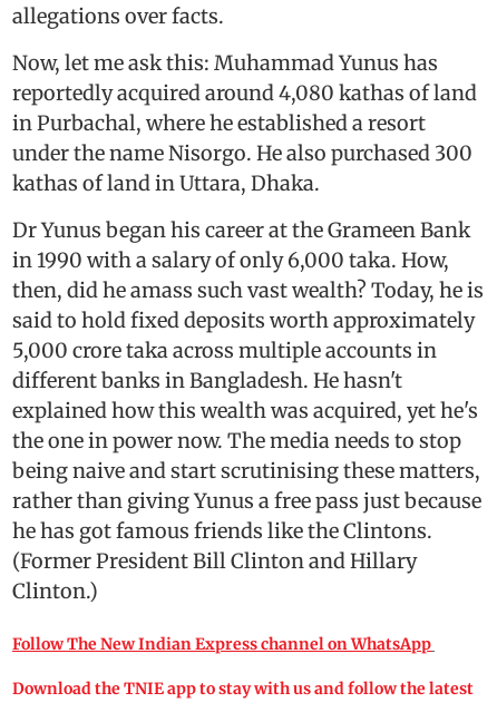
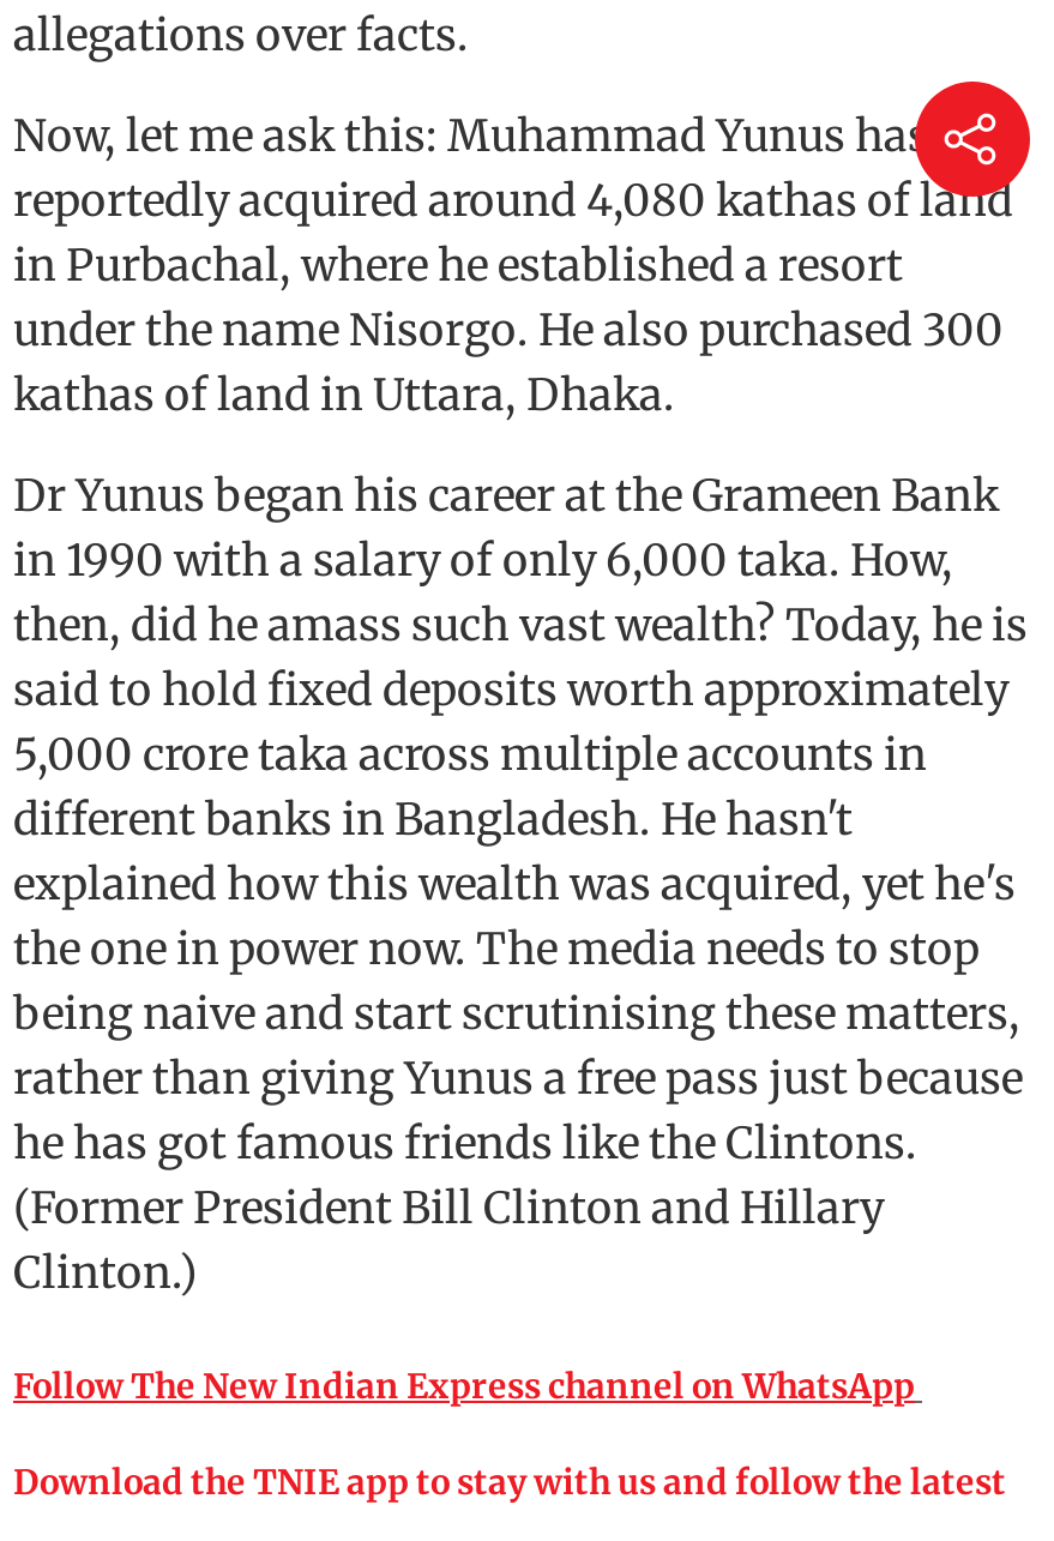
+ [image]
